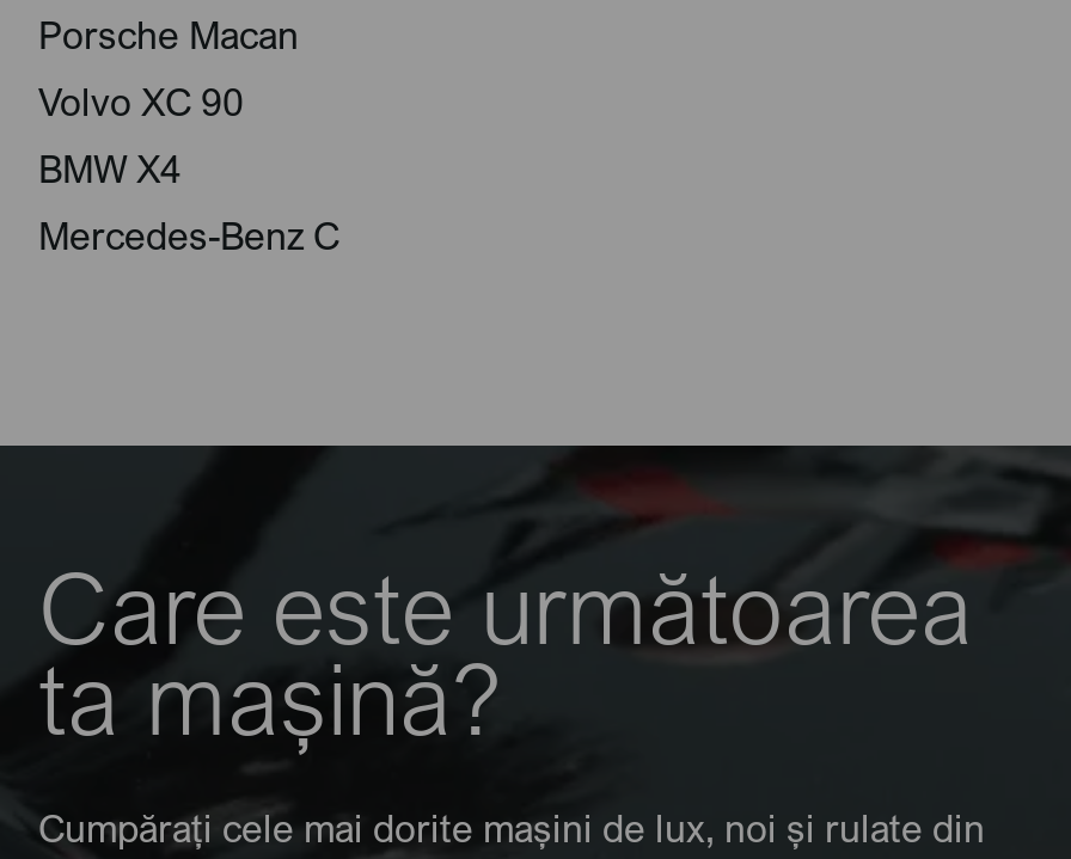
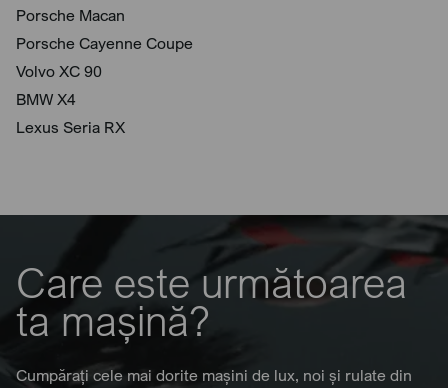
+ Porsche Cayenne Coupe

- Mercedes-Benz C
+ Lexus Seria RX
